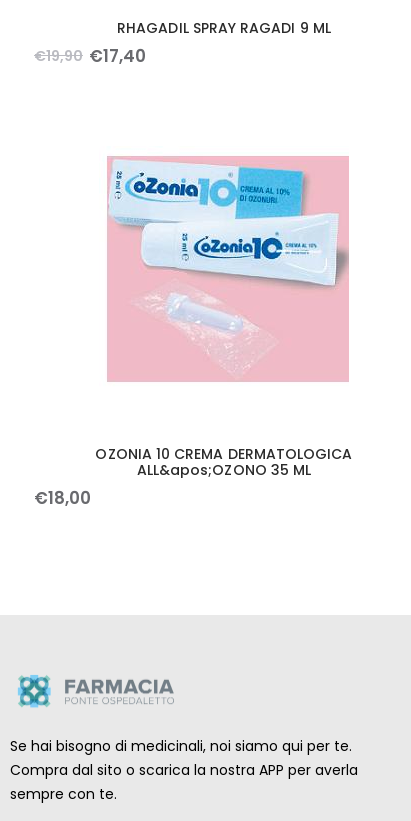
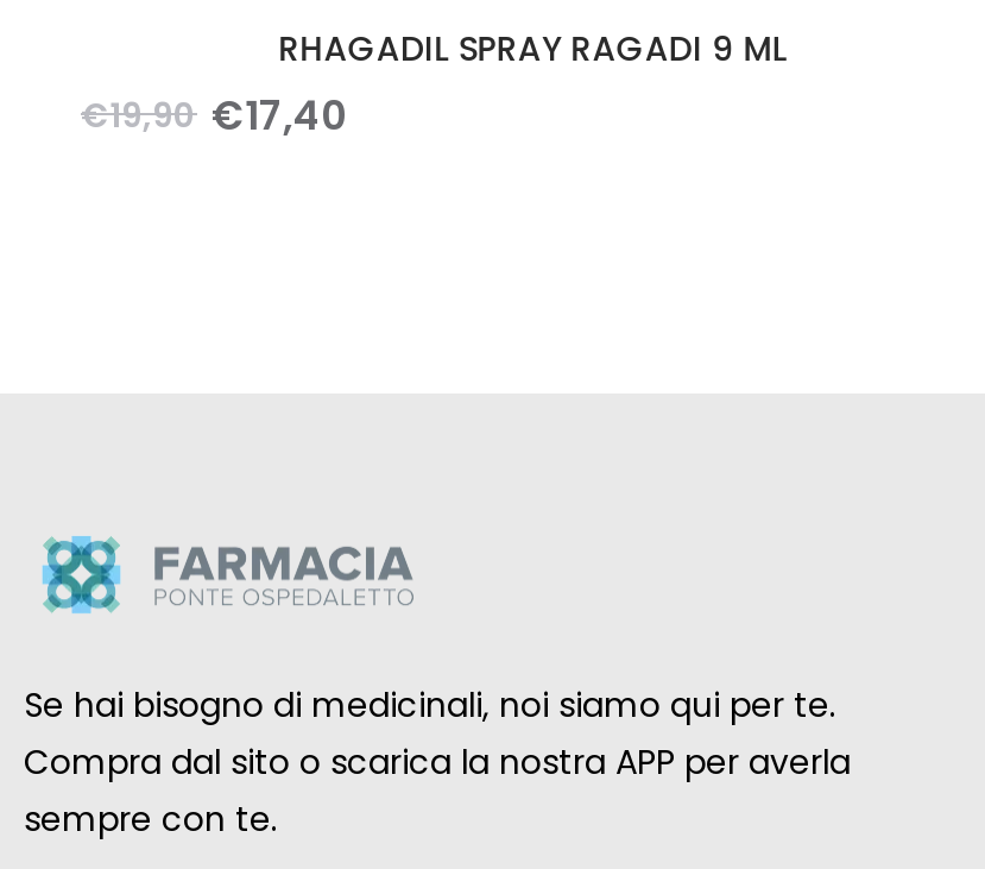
- [image]

- OZONIA 10 CREMA DERMATOLOGICA
- ALL&apos;OZONO 35 ML
- €18,00
